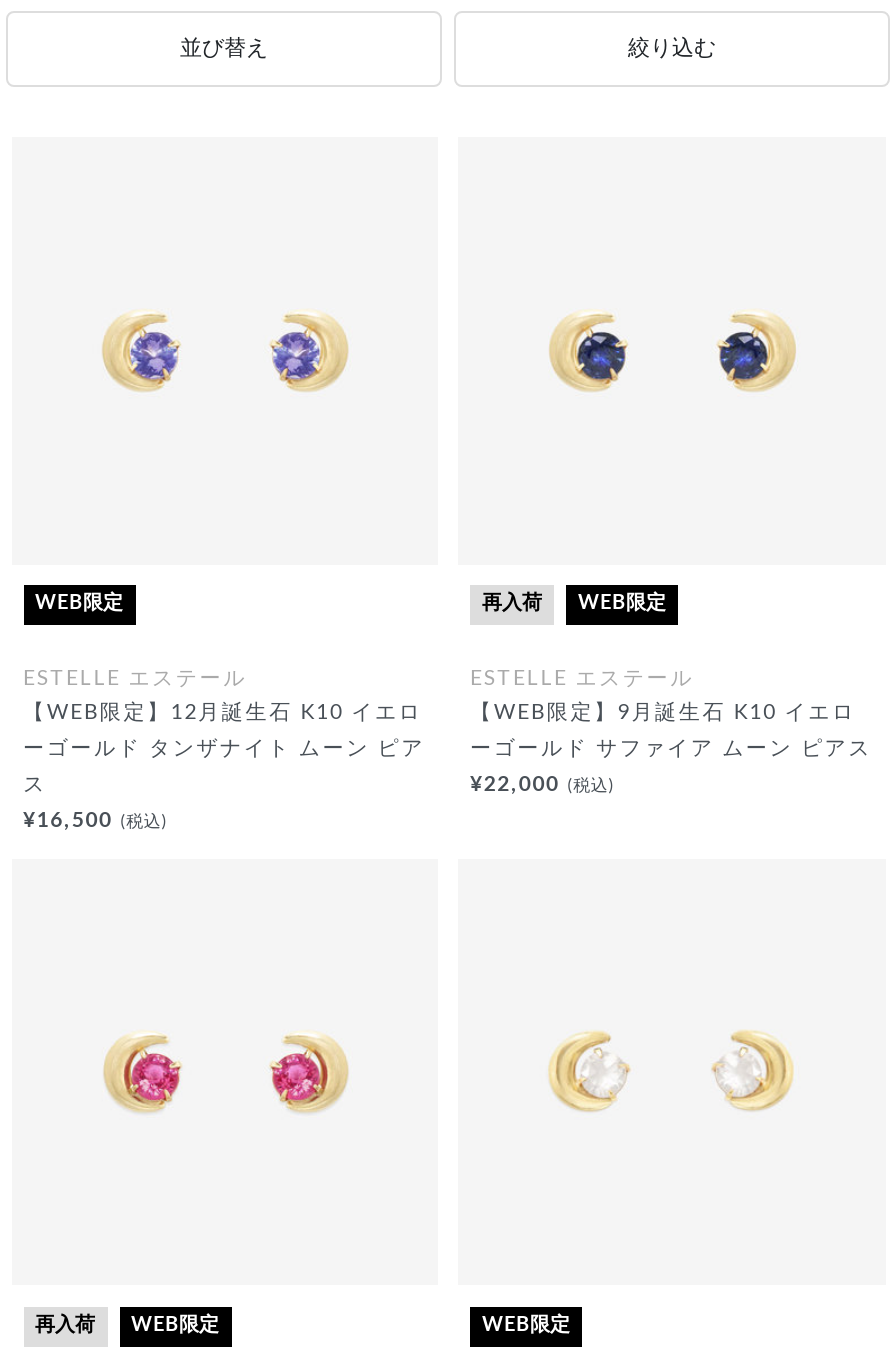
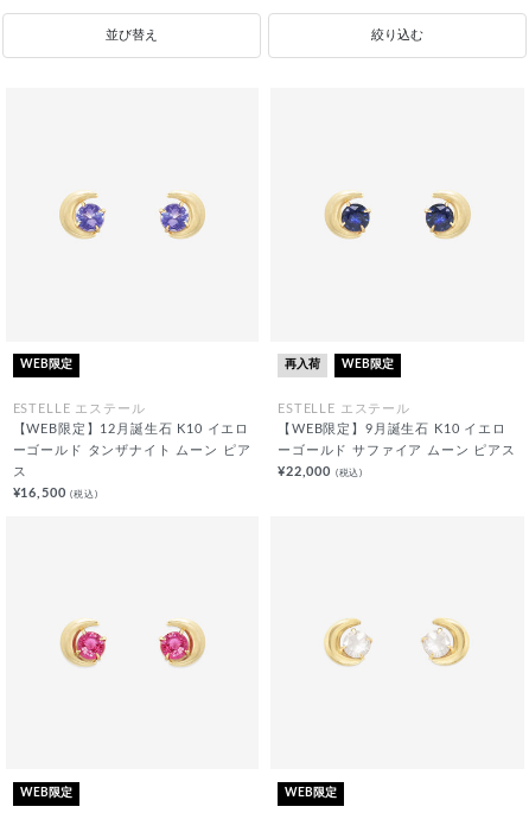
- 再入荷
